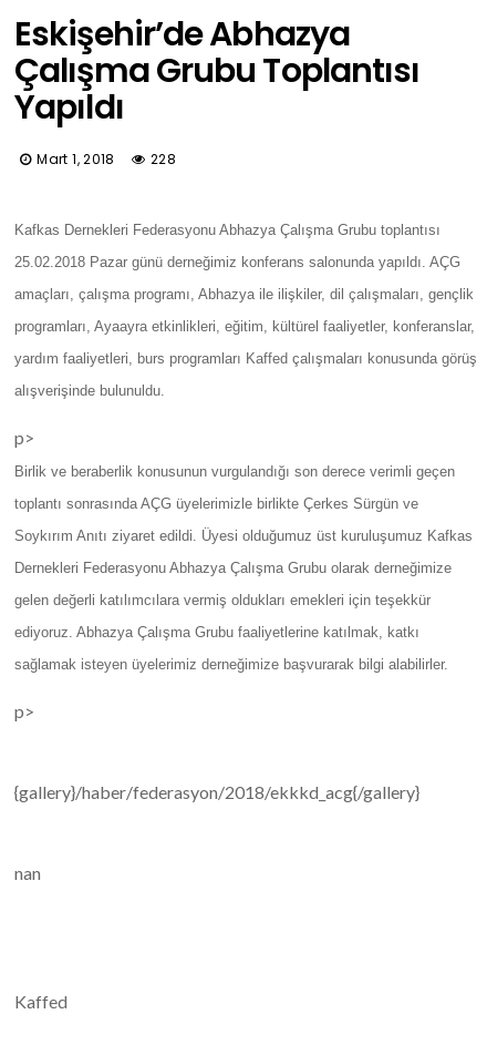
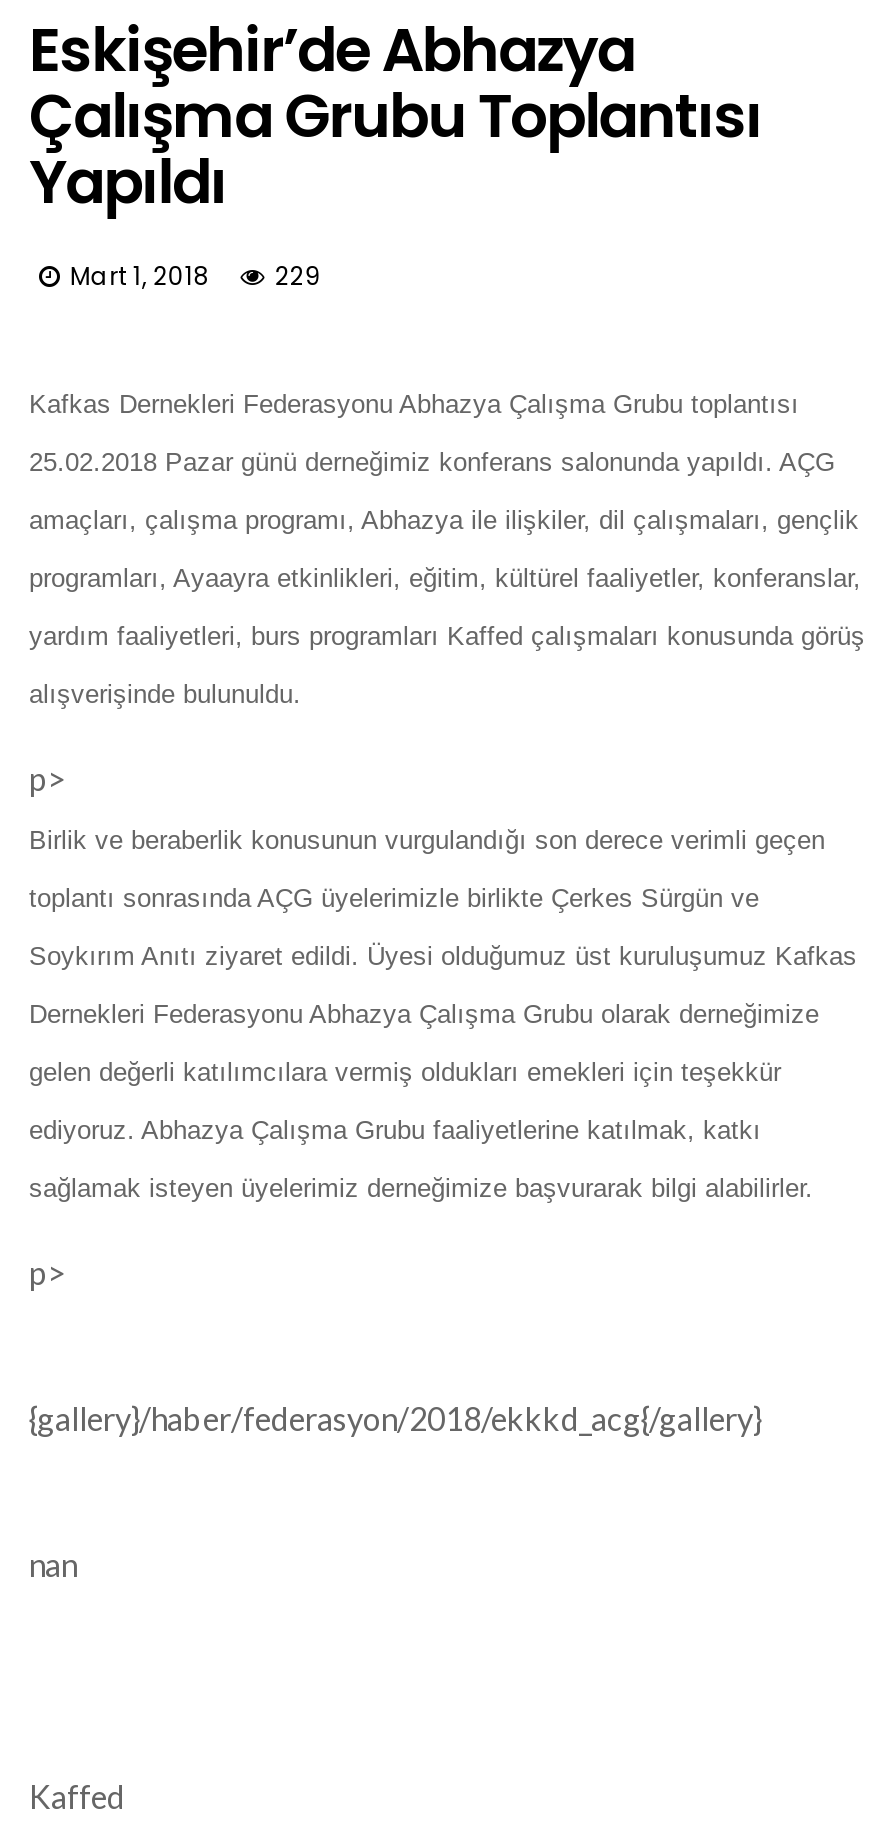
- Mart 1, 2018 228
+ Mart 1, 2018 229
